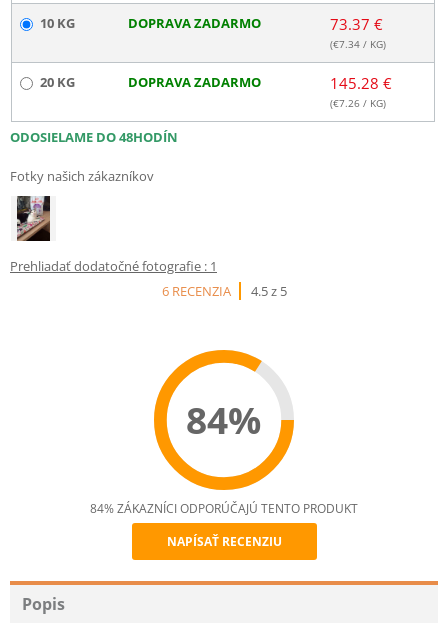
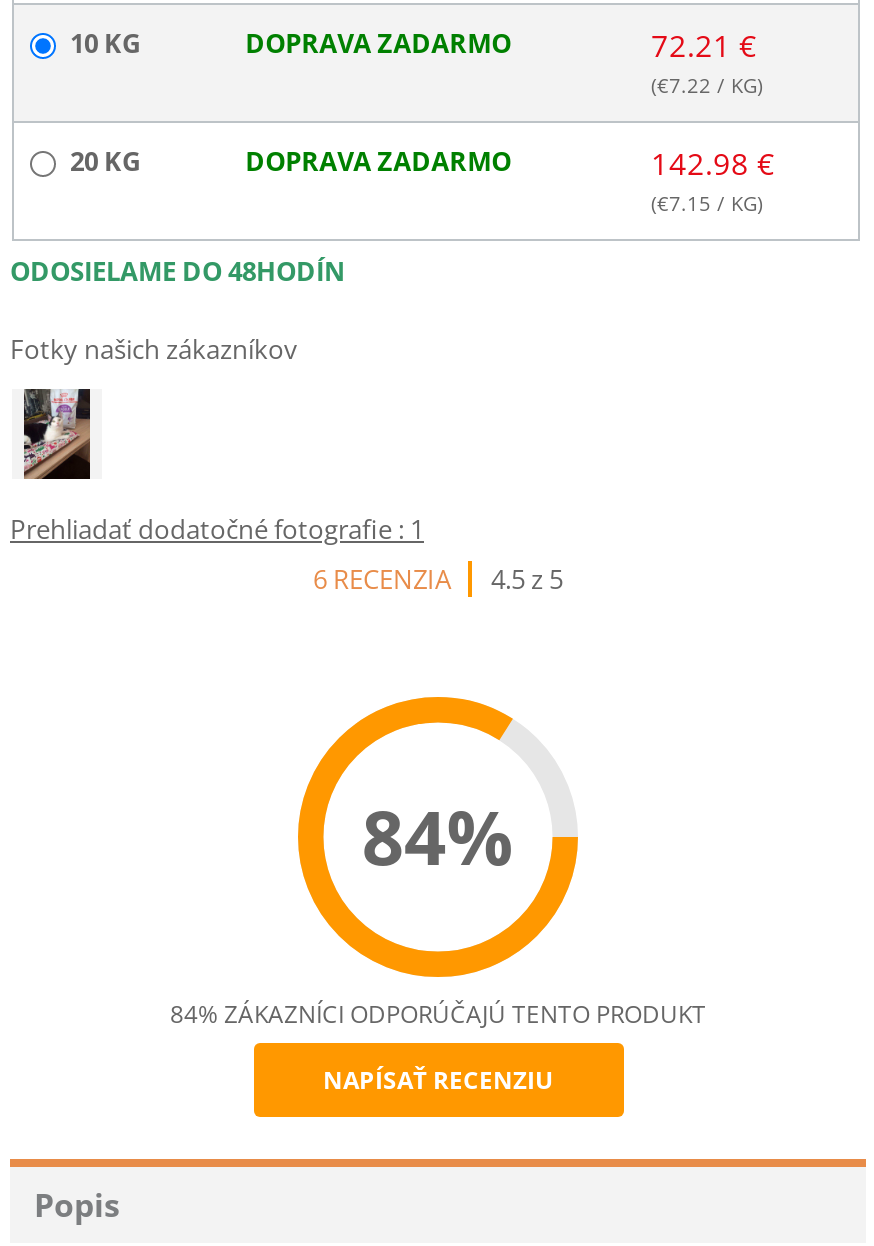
- 73.37 €
+ 72.21 €

- (€7.34 / KG)
+ (€7.22 / KG)

- 145.28 €
+ 142.98 €

- (€7.26 / KG)
+ (€7.15 / KG)
